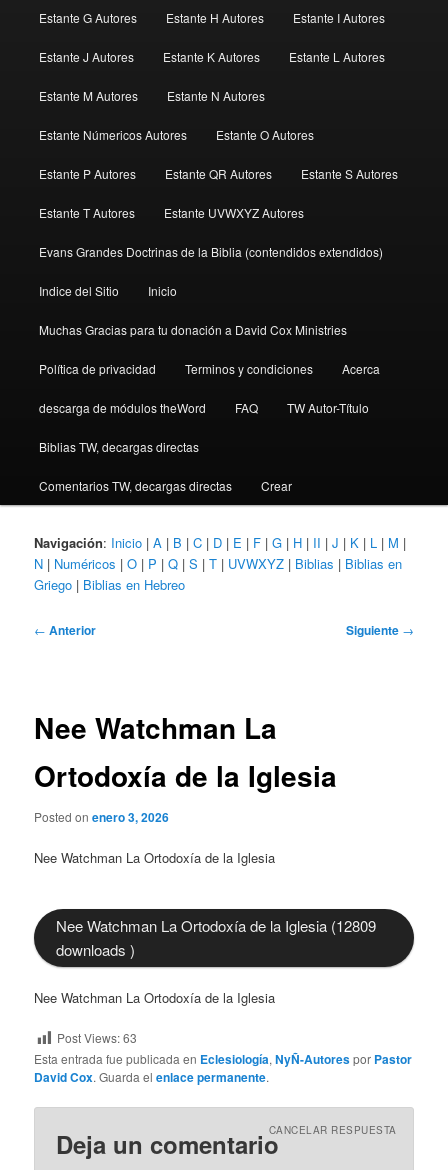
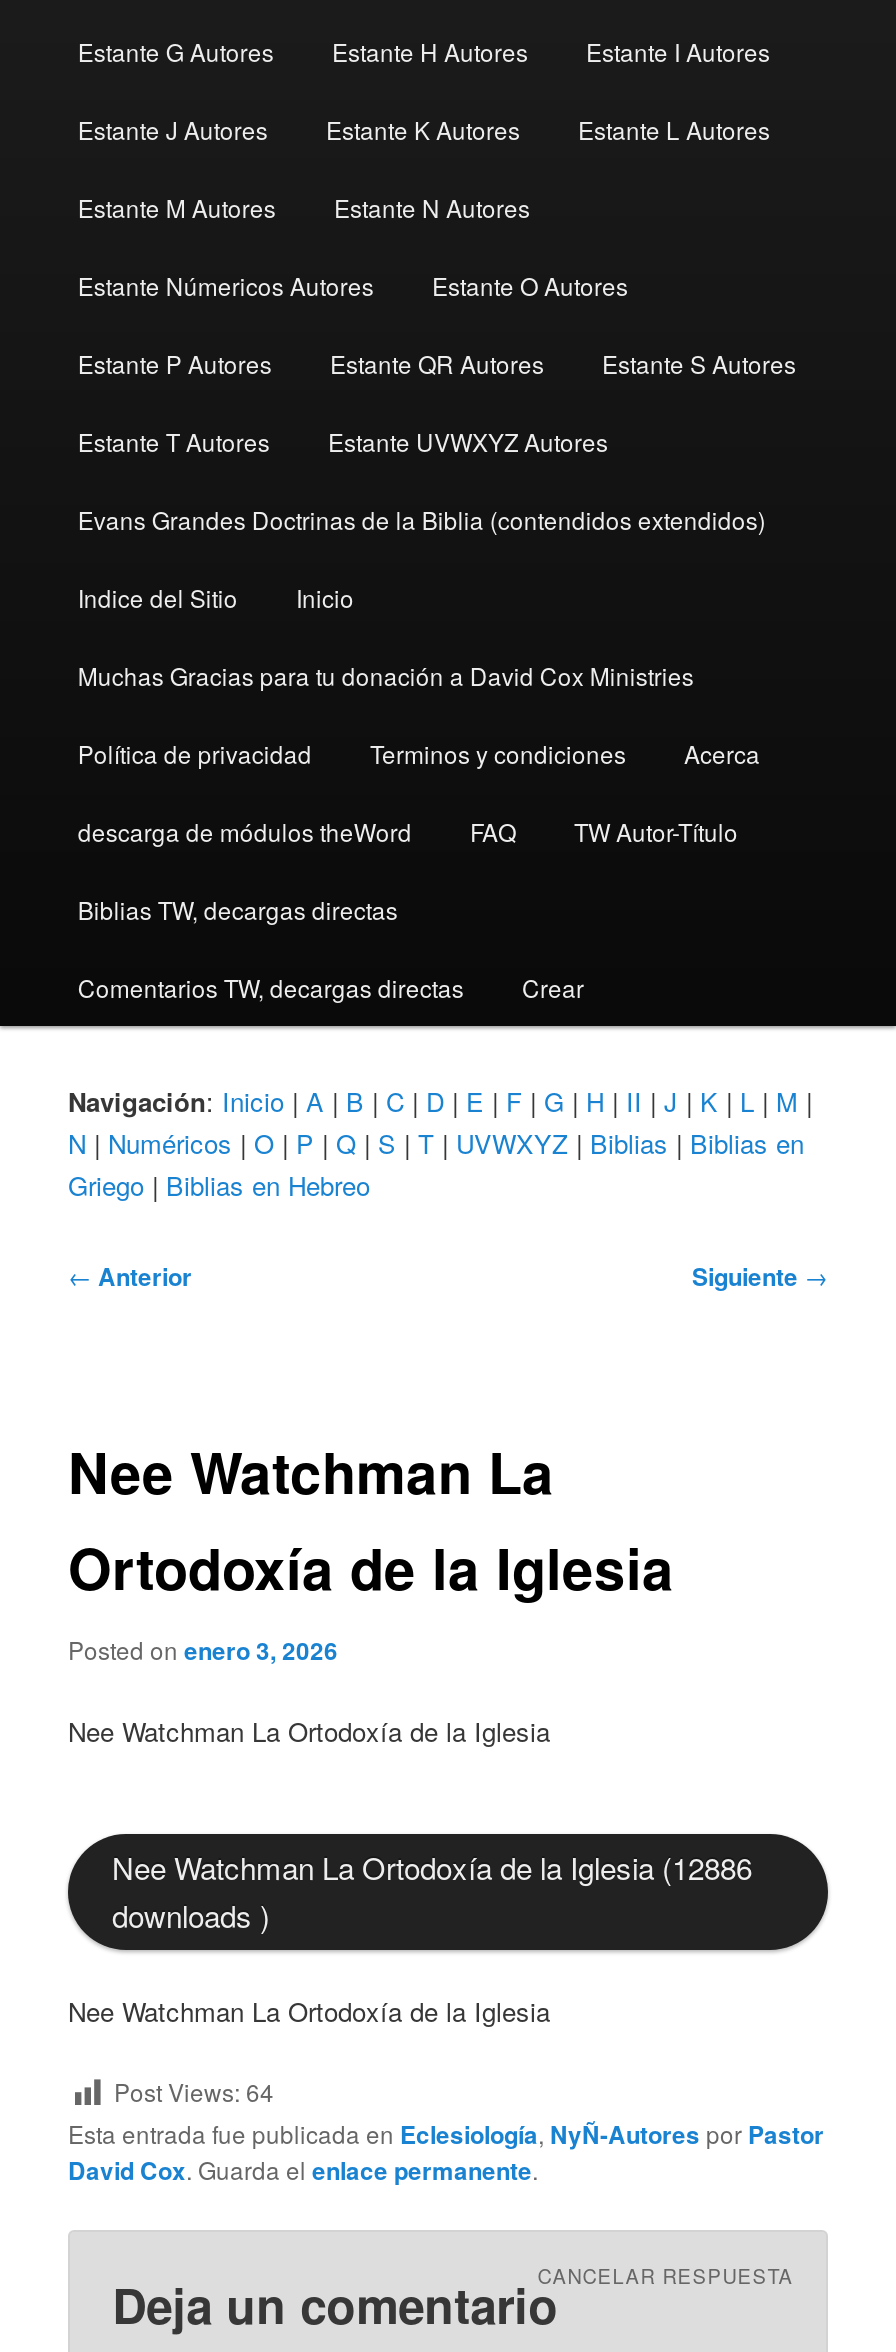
- Nee Watchman La Ortodoxía de la Iglesia (12809
+ Nee Watchman La Ortodoxía de la Iglesia (12886

- Post Views: 63
+ Post Views: 64
